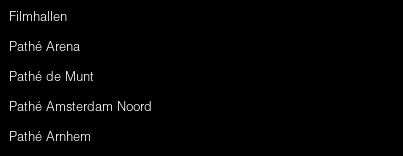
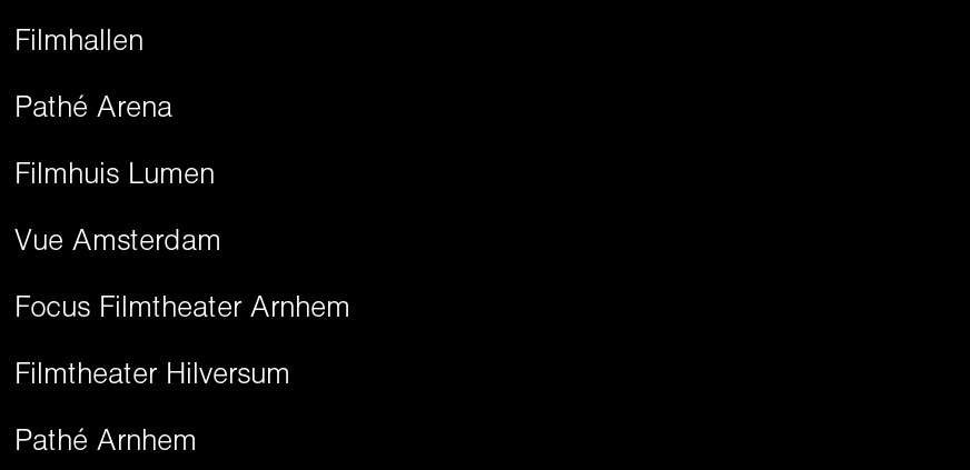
- Pathé de Munt
- Pathé Amsterdam Noord
+ Filmhuis Lumen
+ Vue Amsterdam
+ Focus Filmtheater Arnhem
+ Filmtheater Hilversum
